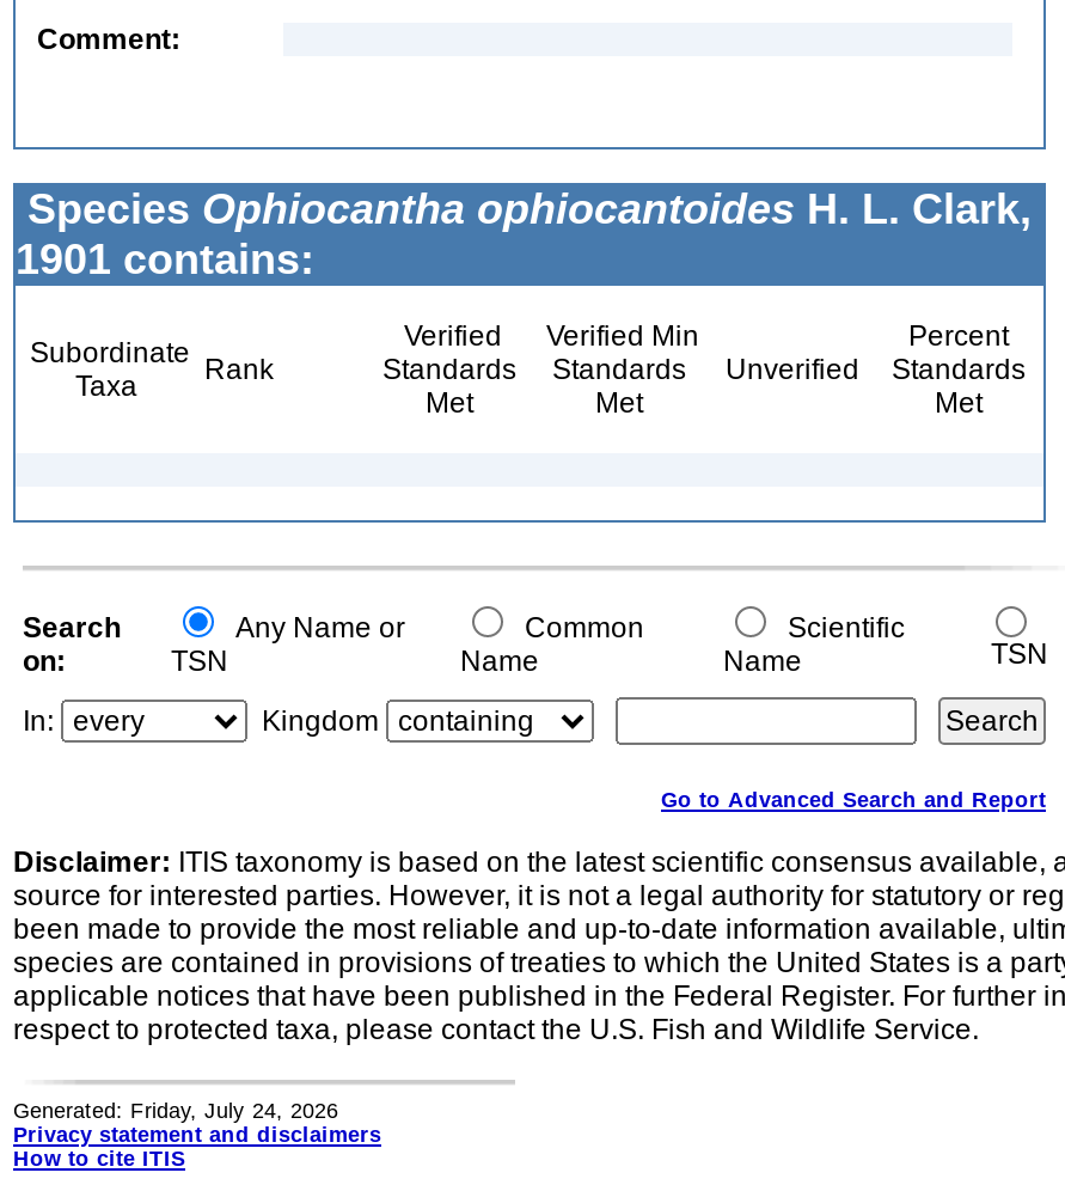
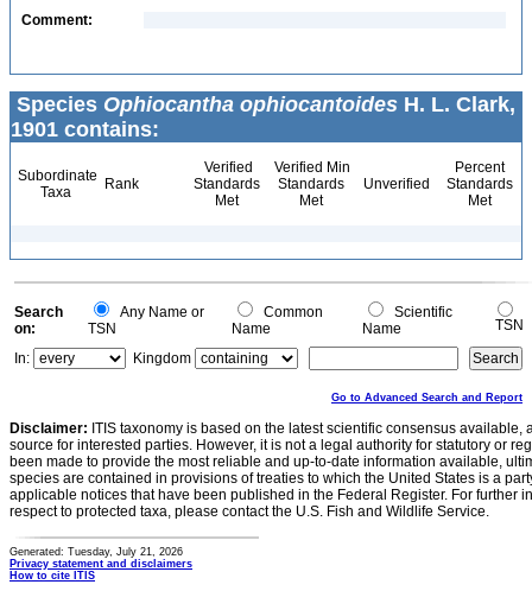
- Generated: Friday, July 24, 2026
+ Generated: Tuesday, July 21, 2026
